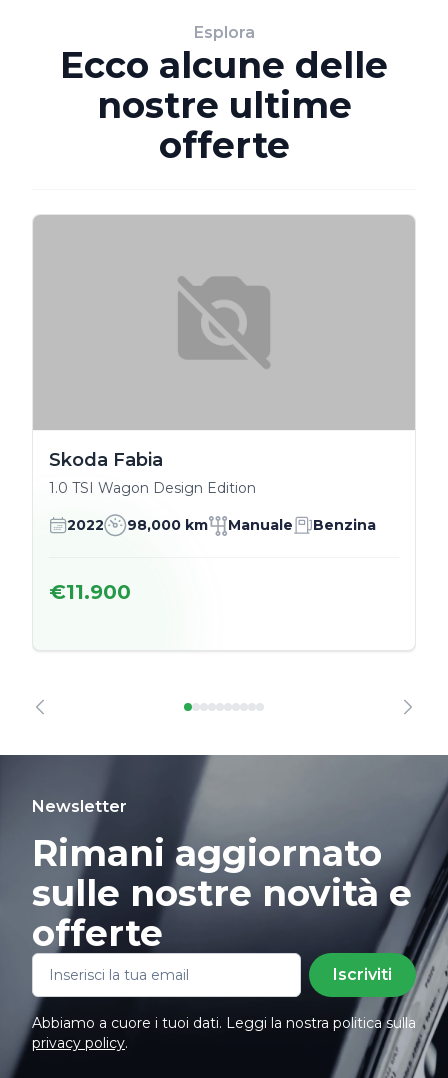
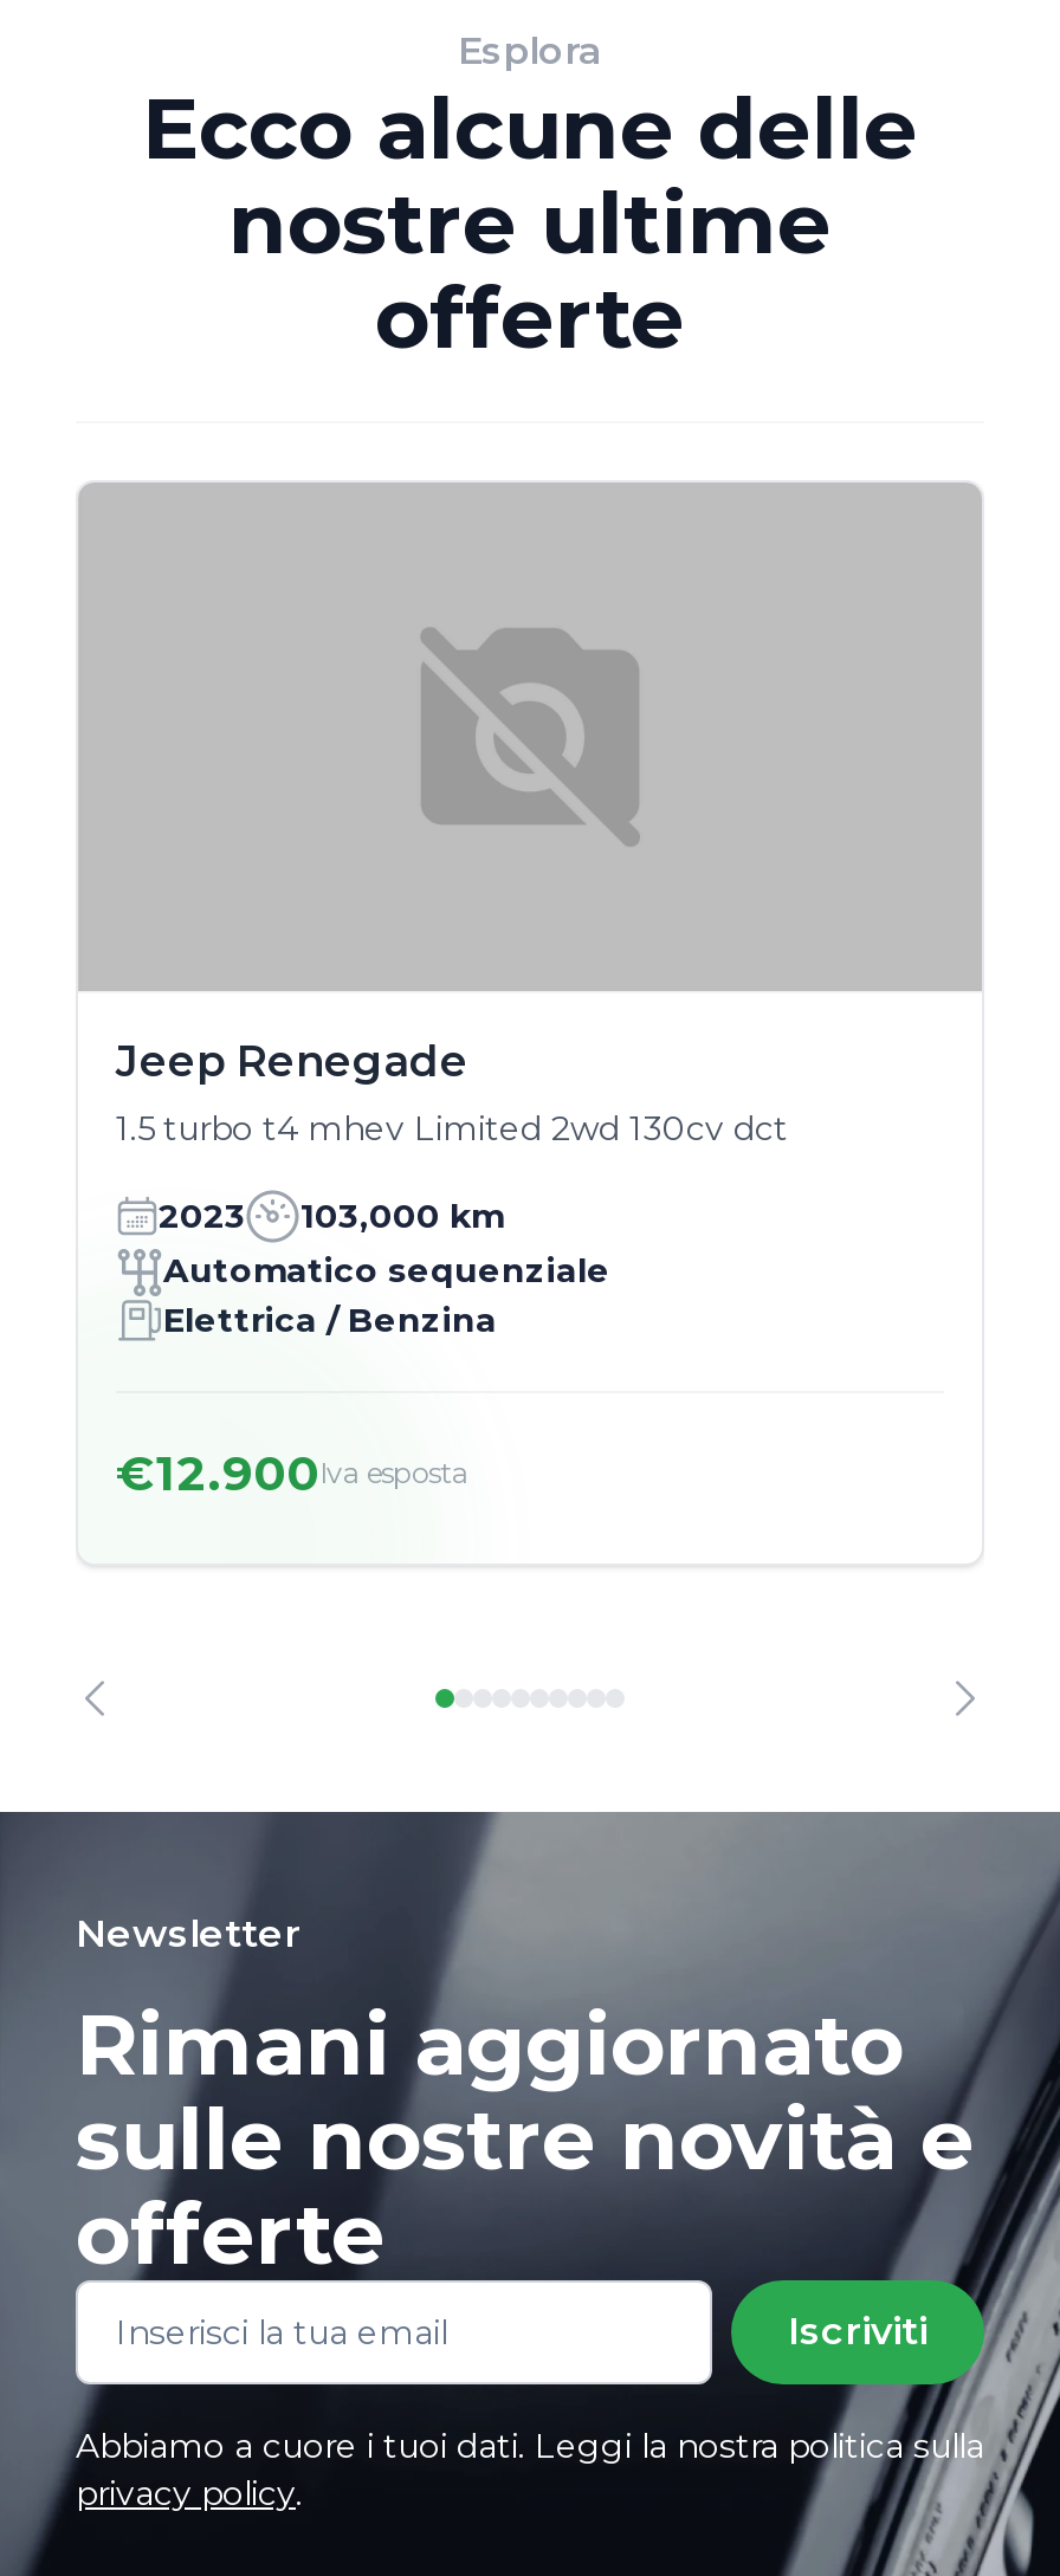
- Skoda Fabia
- 1.0 TSI Wagon Design Edition
+ Jeep Renegade
+ 1.5 turbo t4 mhev Limited 2wd 130cv dct

- 2022
- 98,000 km
- Manuale
- Benzina
+ 2023
+ 103,000 km
+ Automatico sequenziale
+ Elettrica / Benzina

- €11.900
+ €12.900Iva esposta
